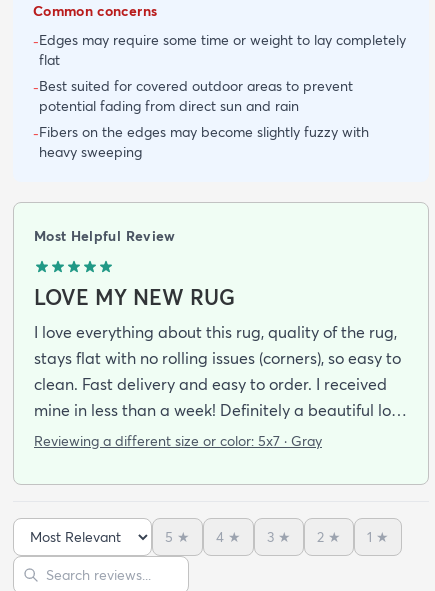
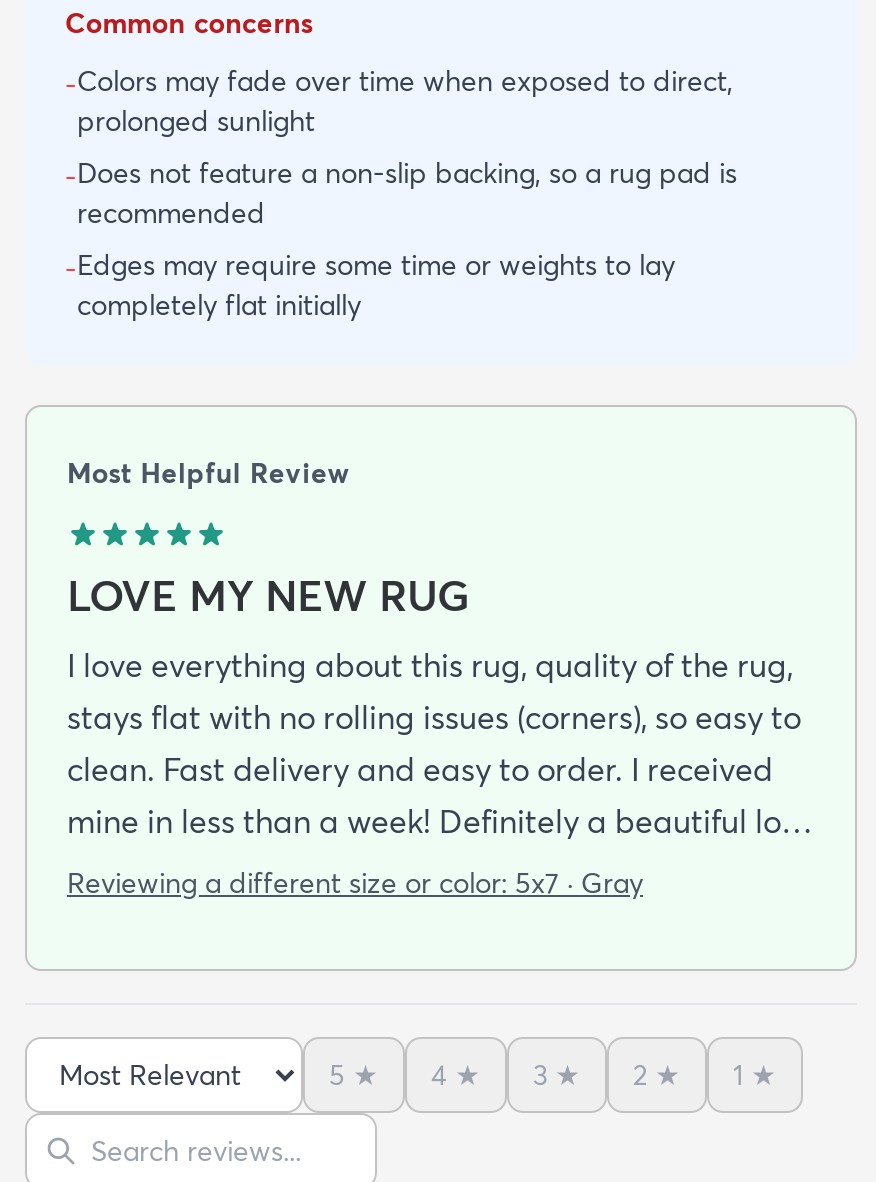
- -Edges may require some time or weight to lay completely
- flat
- -Best suited for covered outdoor areas to prevent
- potential fading from direct sun and rain
- -Fibers on the edges may become slightly fuzzy with
- heavy sweeping
+ -Colors may fade over time when exposed to direct,
+ prolonged sunlight
+ -Does not feature a non-slip backing, so a rug pad is
+ recommended
+ -Edges may require some time or weights to lay
+ completely flat initially
